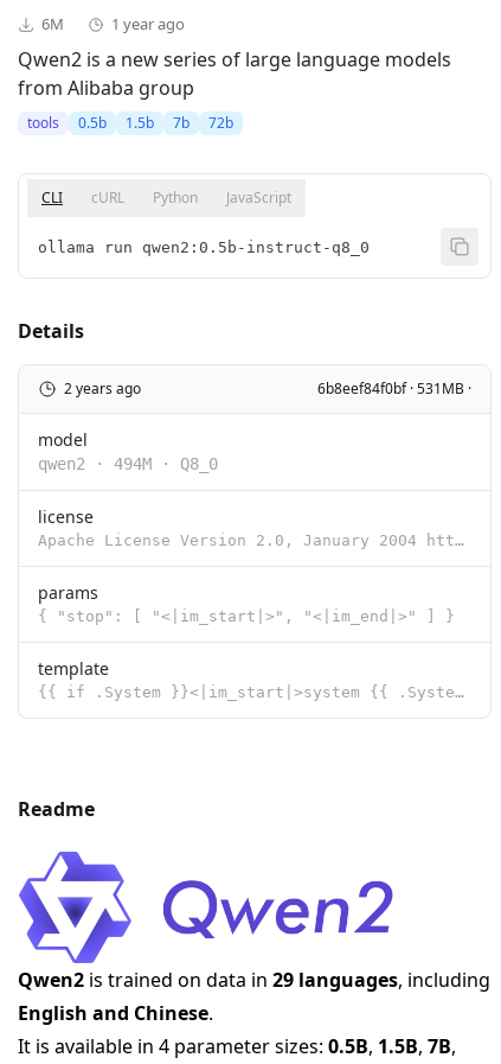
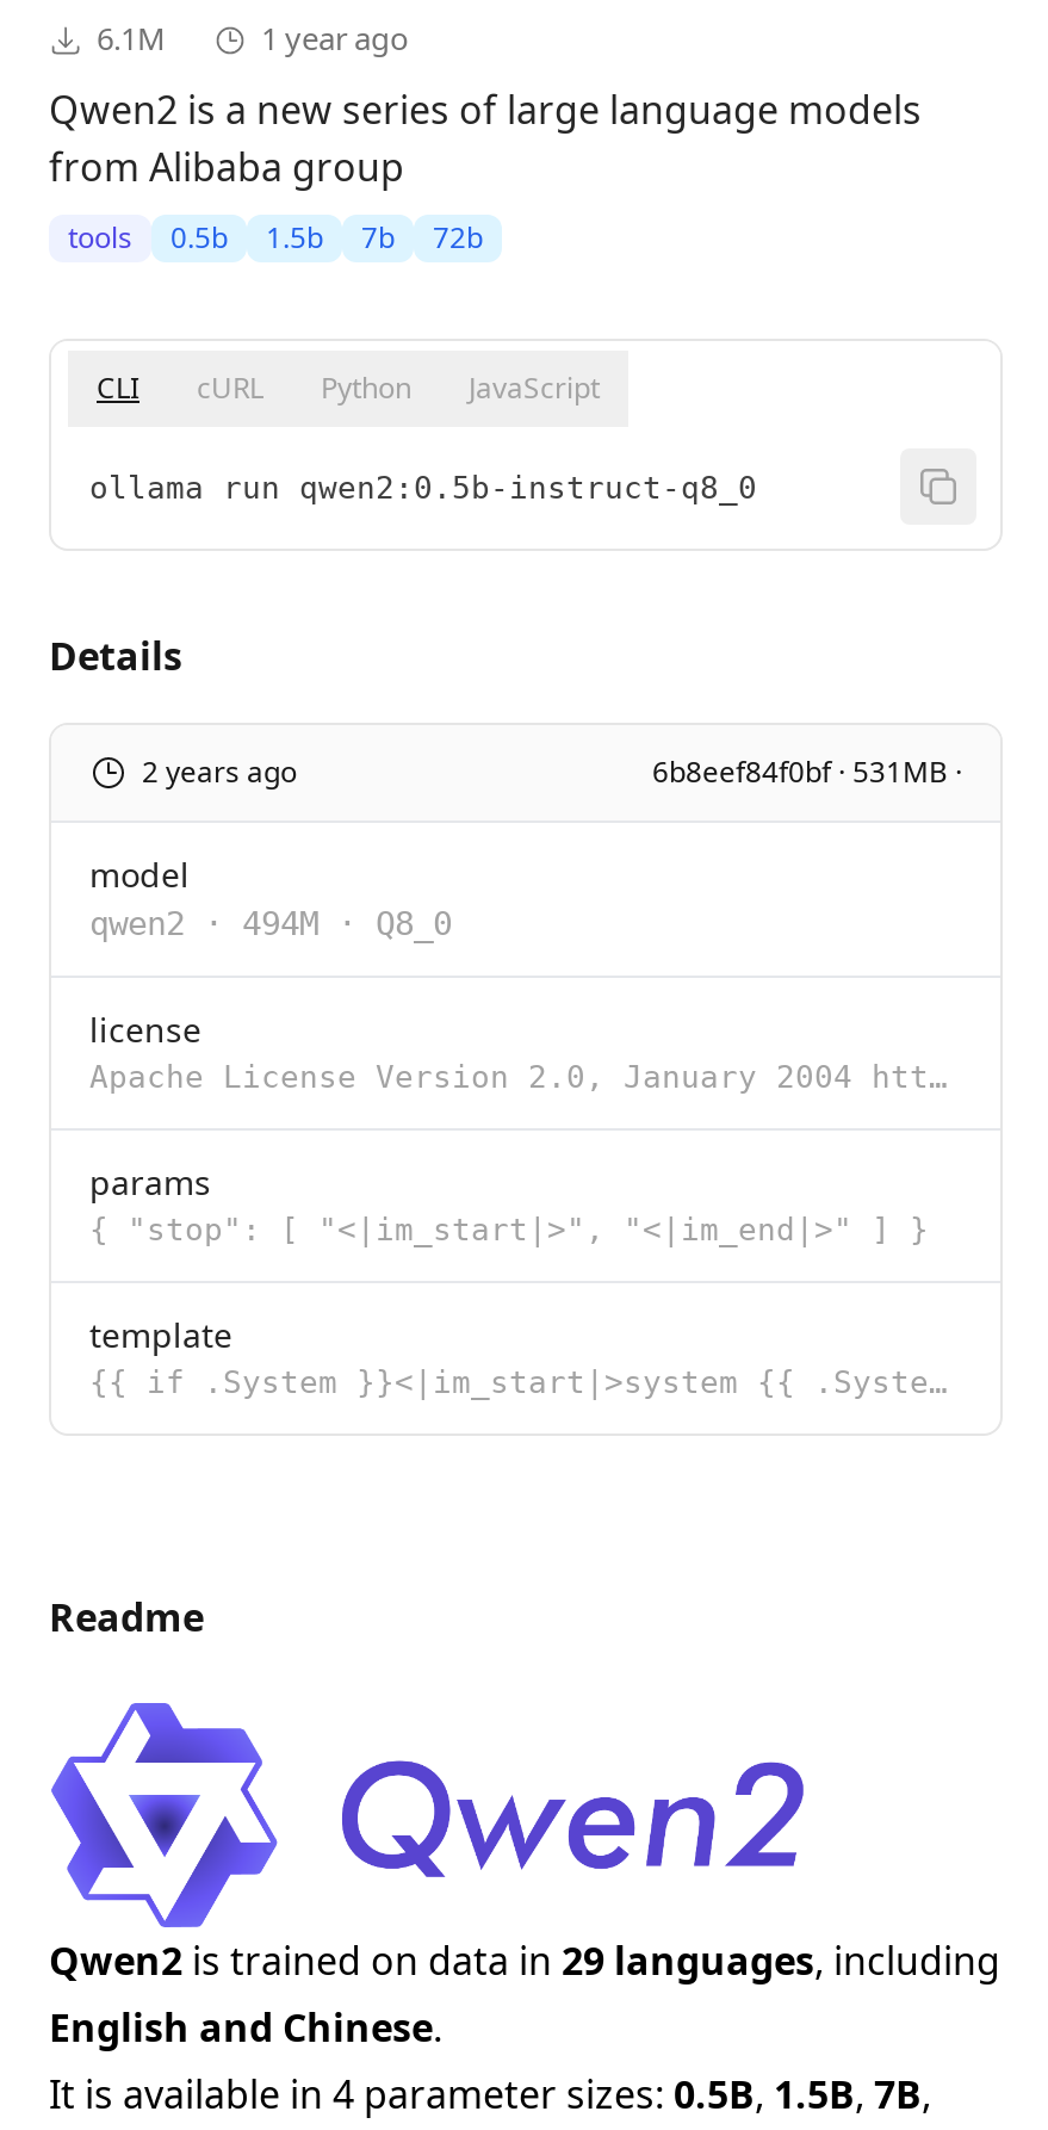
- 6M
+ 6.1M
